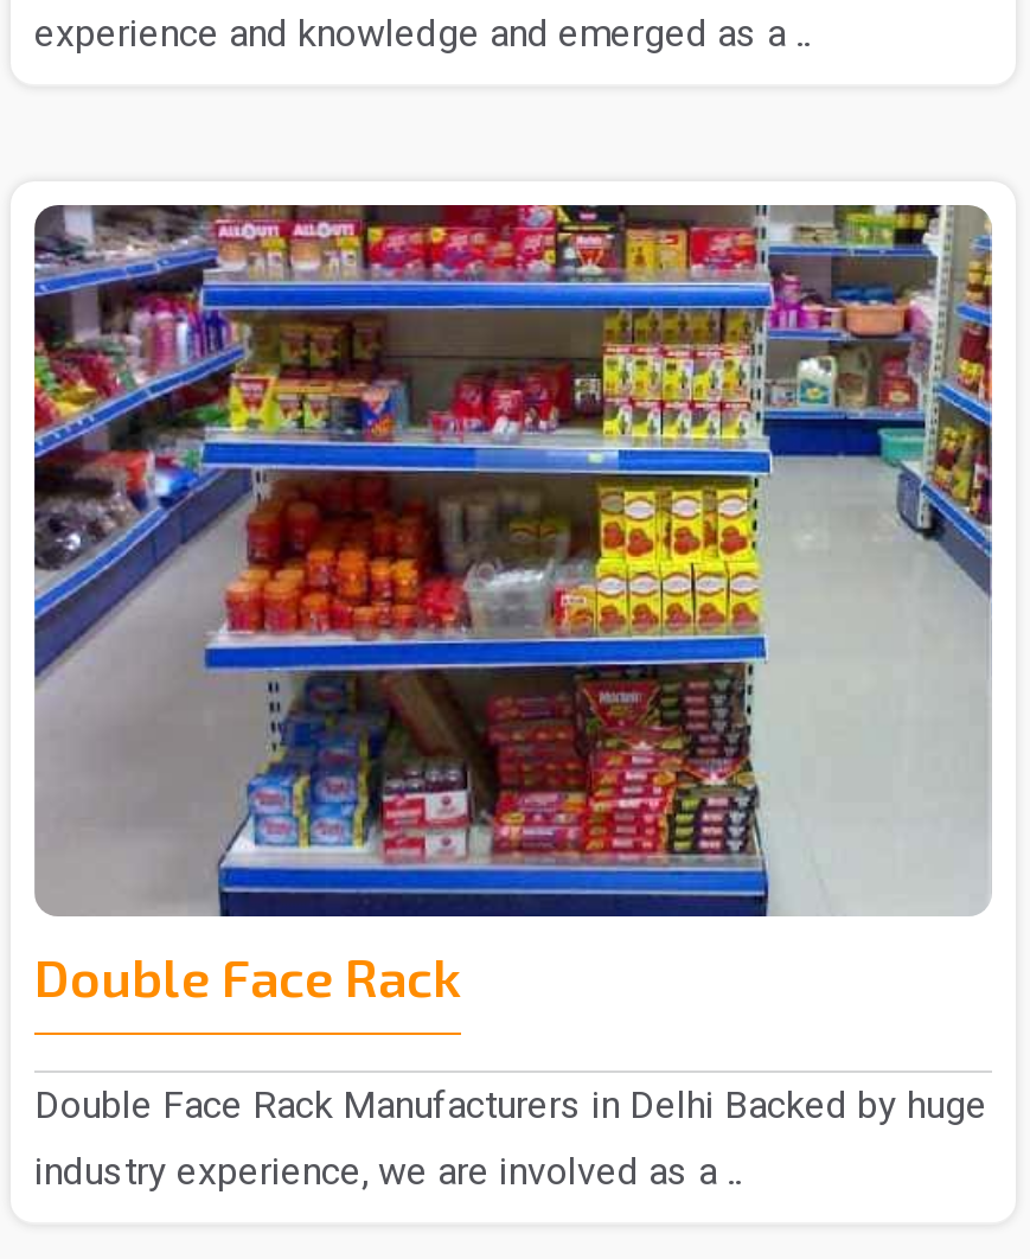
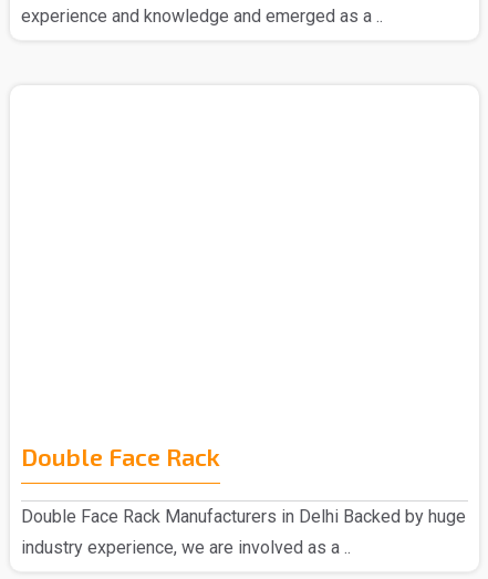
- [image]
